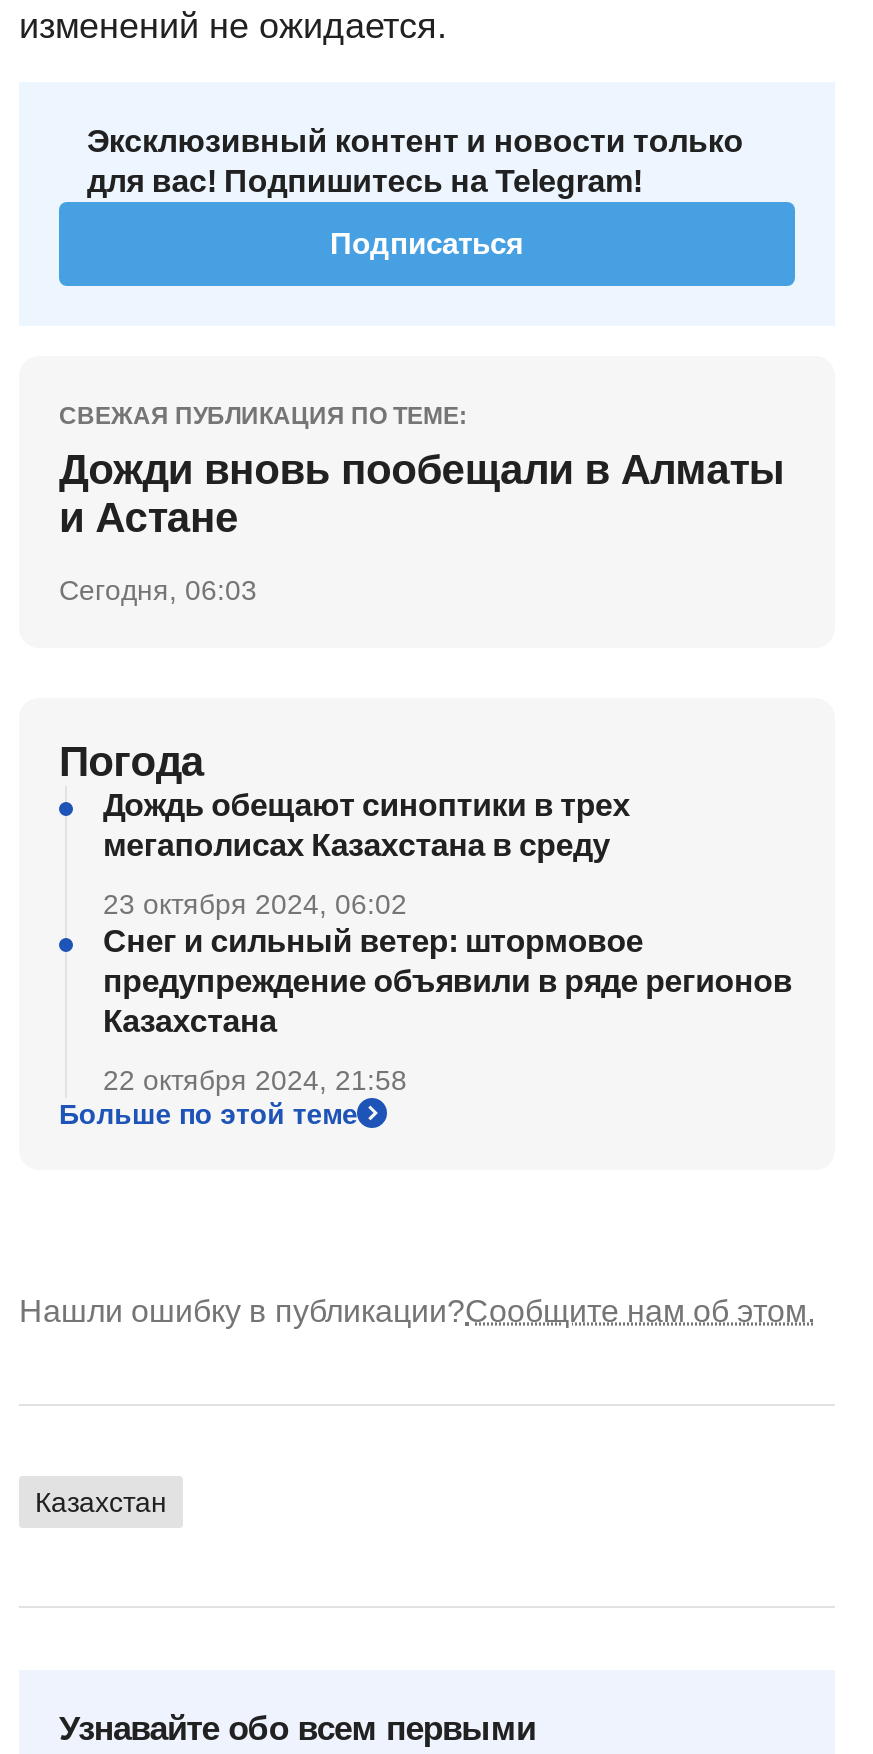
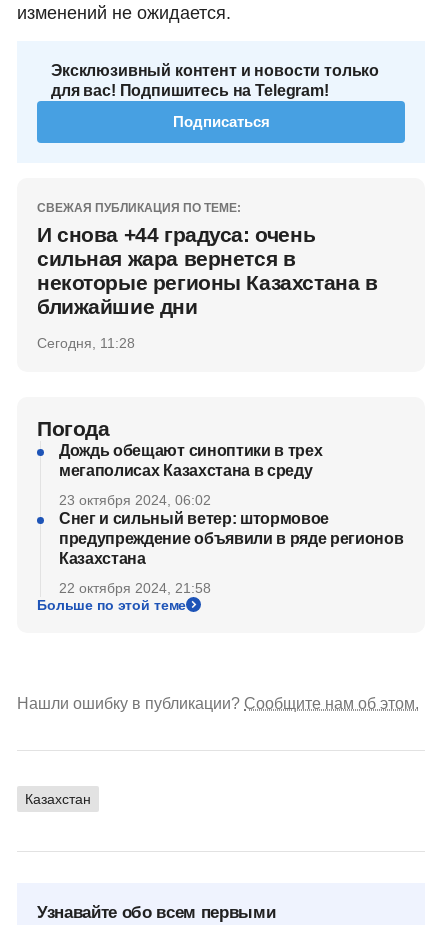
- Дожди вновь пообещали в Алматы
- и Астане
+ И снова +44 градуса: очень
+ сильная жара вернется в
+ некоторые регионы Казахстана в
+ ближайшие дни

- Сегодня, 06:03
+ Сегодня, 11:28
